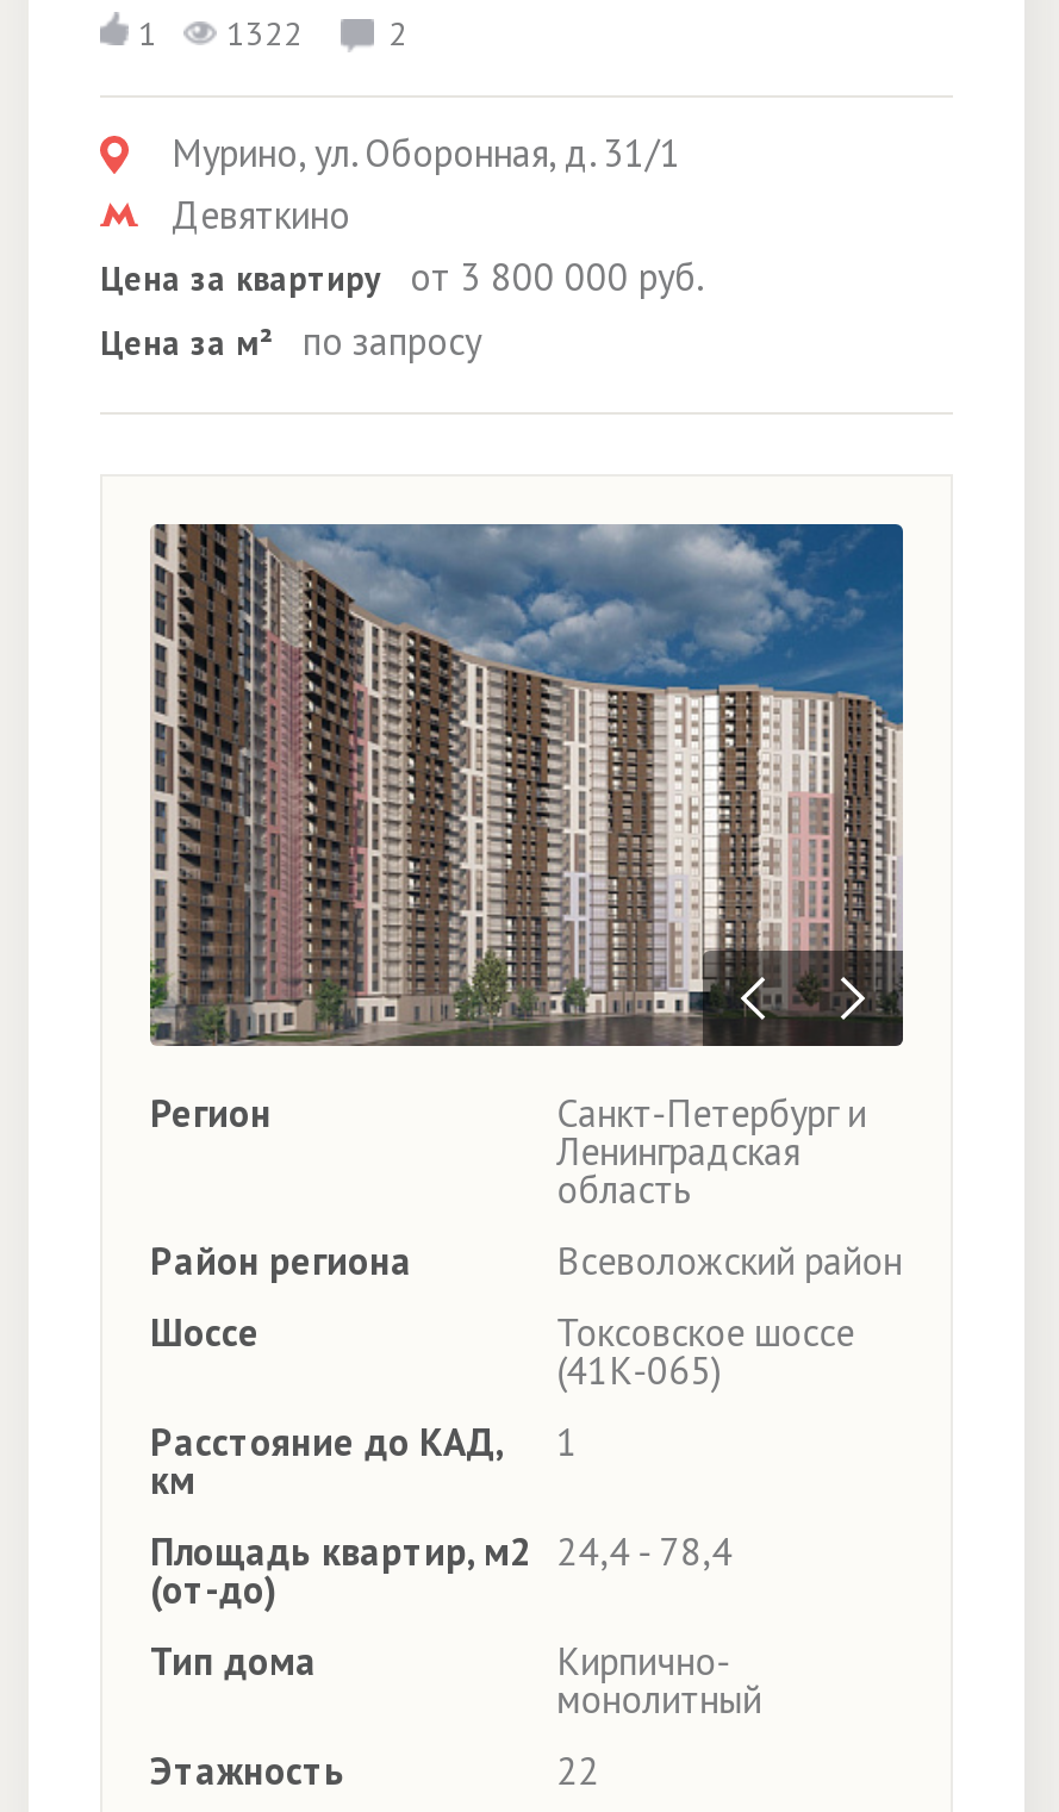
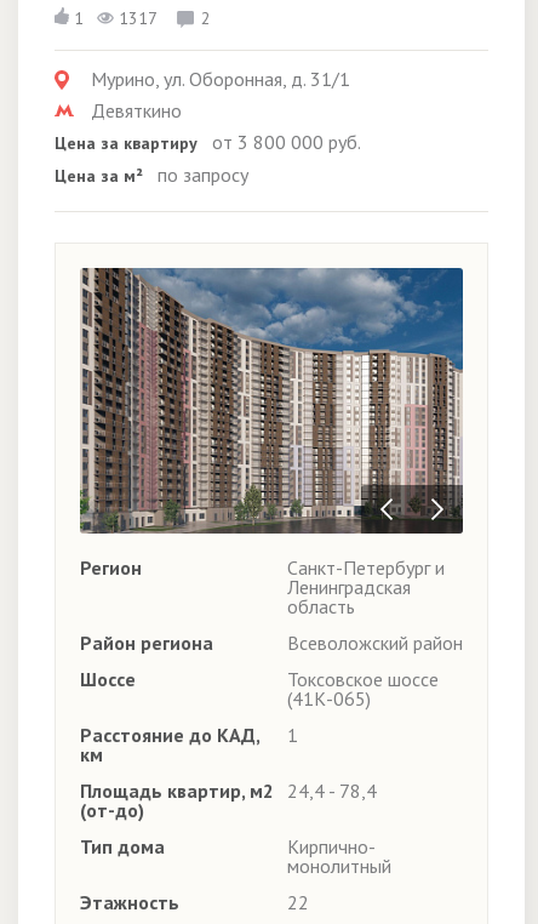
- 1 1322 2
+ 1 1317 2
